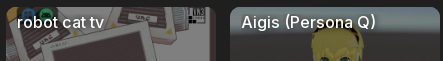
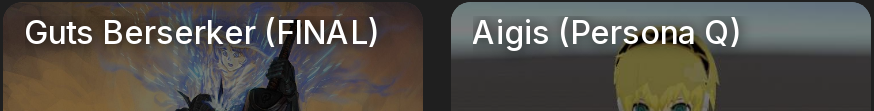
- robot cat tv
+ Guts Berserker (FINAL)
